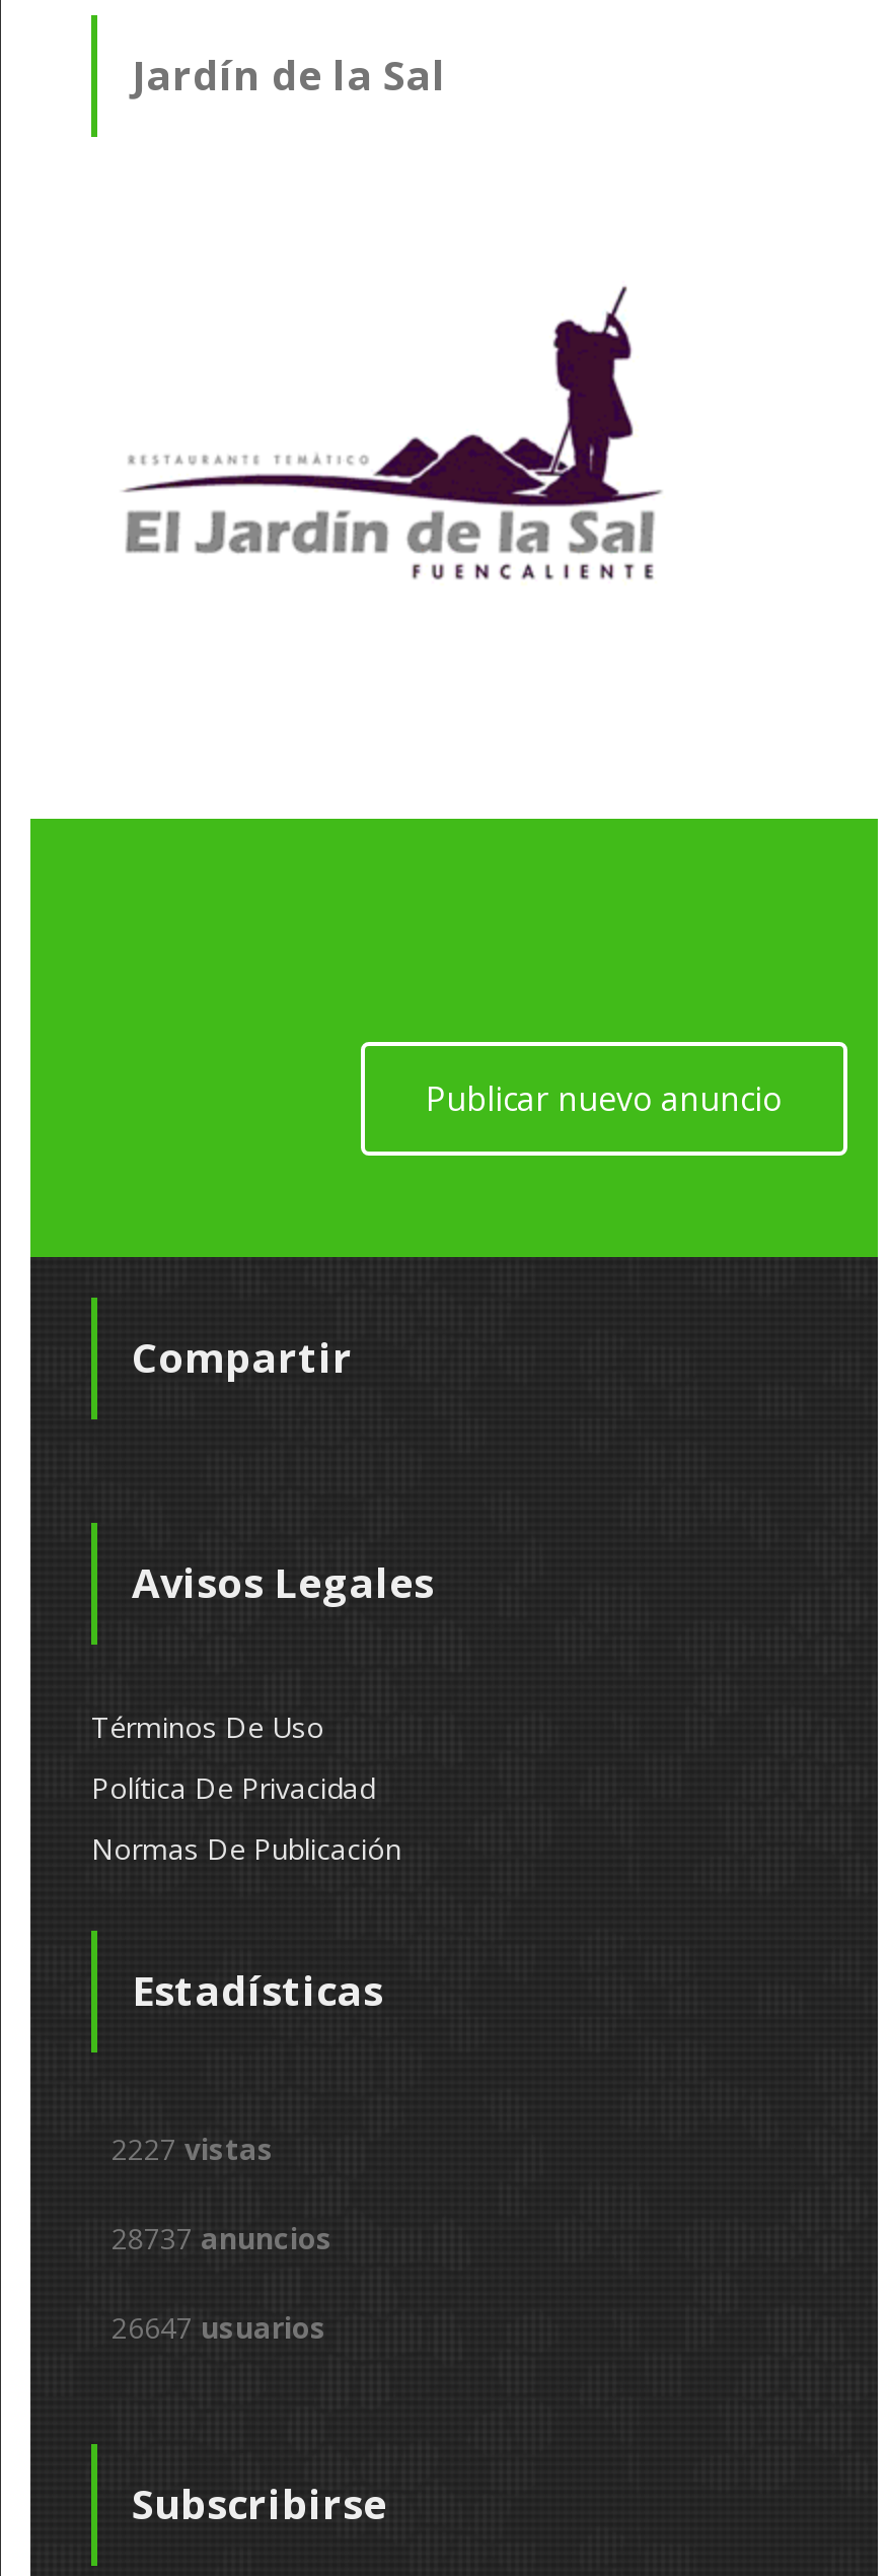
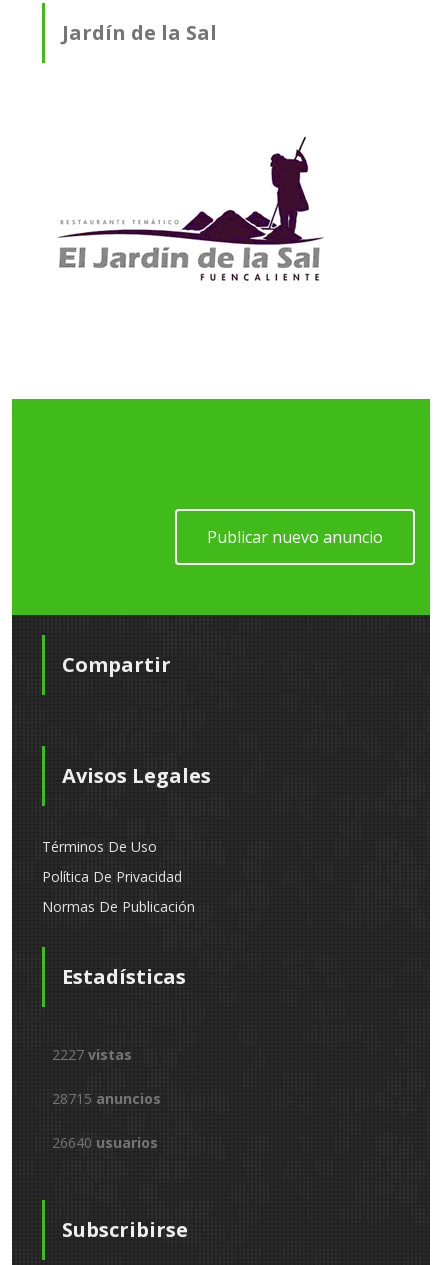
- 28737 anuncios
+ 28715 anuncios

- 26647 usuarios
+ 26640 usuarios
